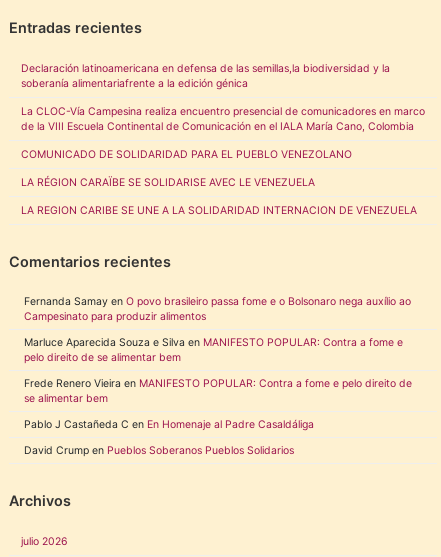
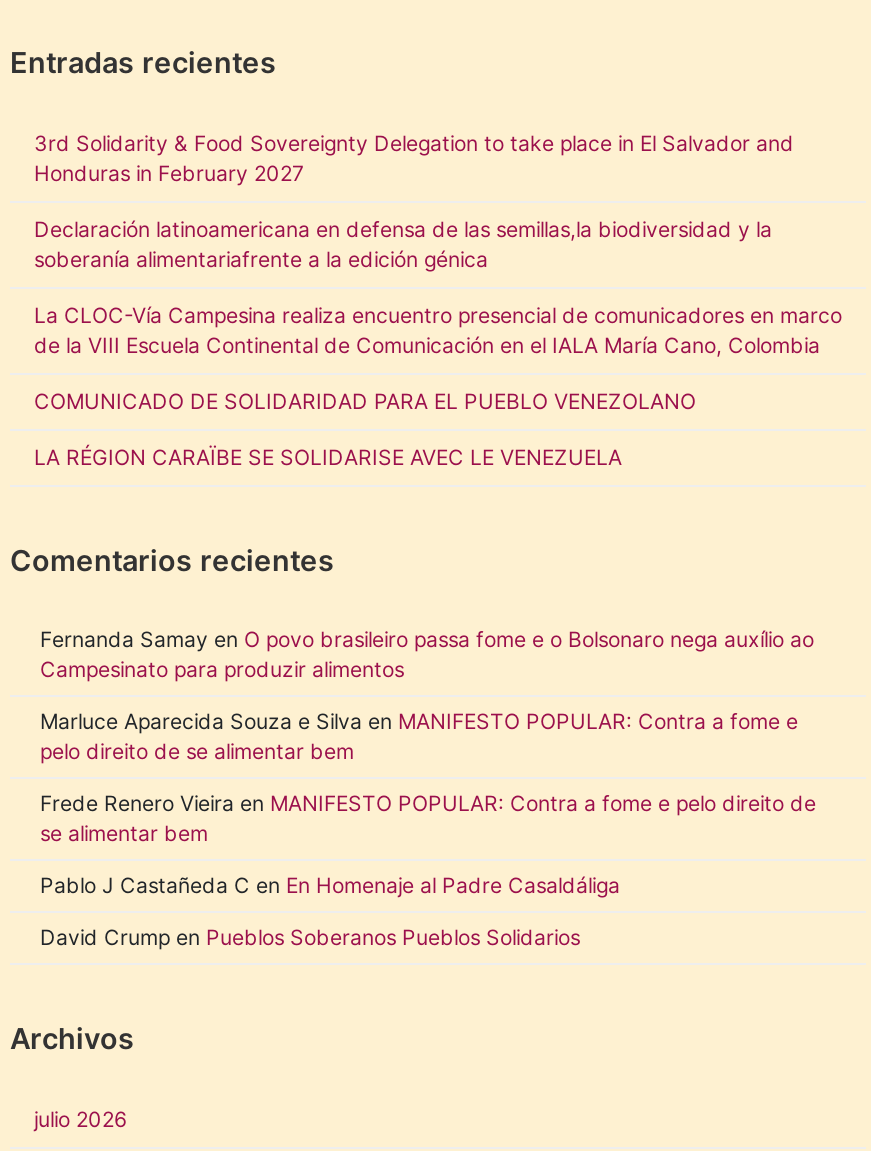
+ 3rd Solidarity & Food Sovereignty Delegation to take place in El Salvador and
+ Honduras in February 2027

moved down: Declaración latinoamericana en defensa de las semillas,la biodiversidad y la | soberanía alimentariafrente a la edición génica | La CLOC-Vía Campesina realiza encuentro presencial de comunicadores en marco | de la VIII Escuela Continental de Comunicación en el IALA María Cano, Colombia | COMUNICADO DE SOLIDARIDAD PARA EL PUEBLO VENEZOLANO | LA RÉGION CARAÏBE SE SOLIDARISE AVEC LE VENEZUELA

- LA REGION CARIBE SE UNE A LA SOLIDARIDAD INTERNACION DE VENEZUELA
